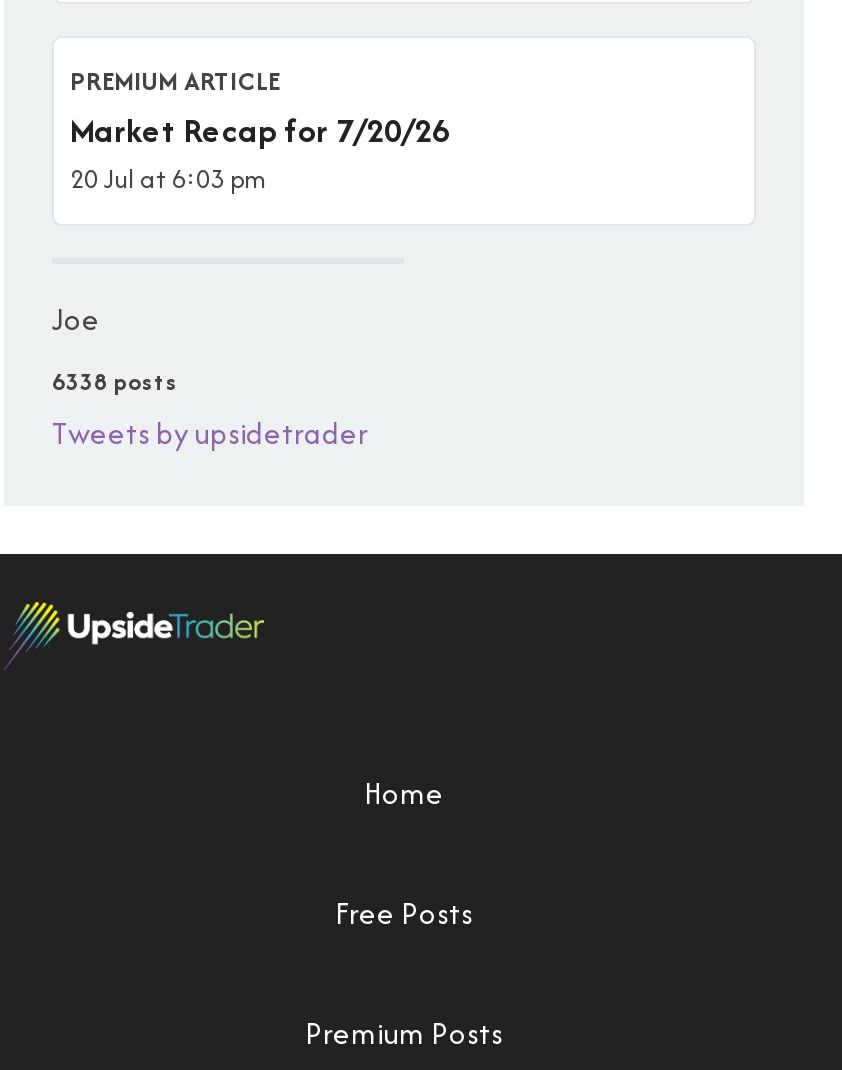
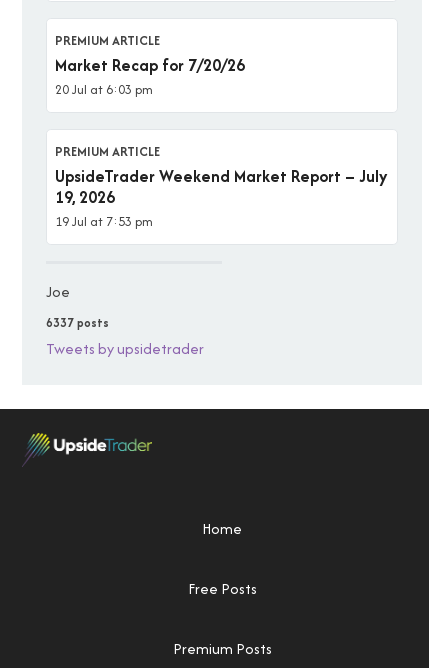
+ PREMIUM ARTICLE
+ UpsideTrader Weekend Market Report – July
+ 19, 2026
+ 19 Jul at 7:53 pm

- 6338 posts
+ 6337 posts
